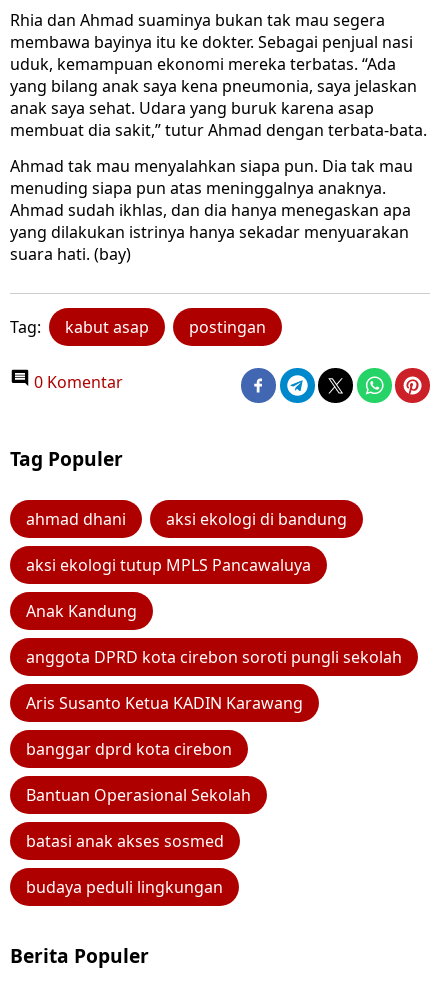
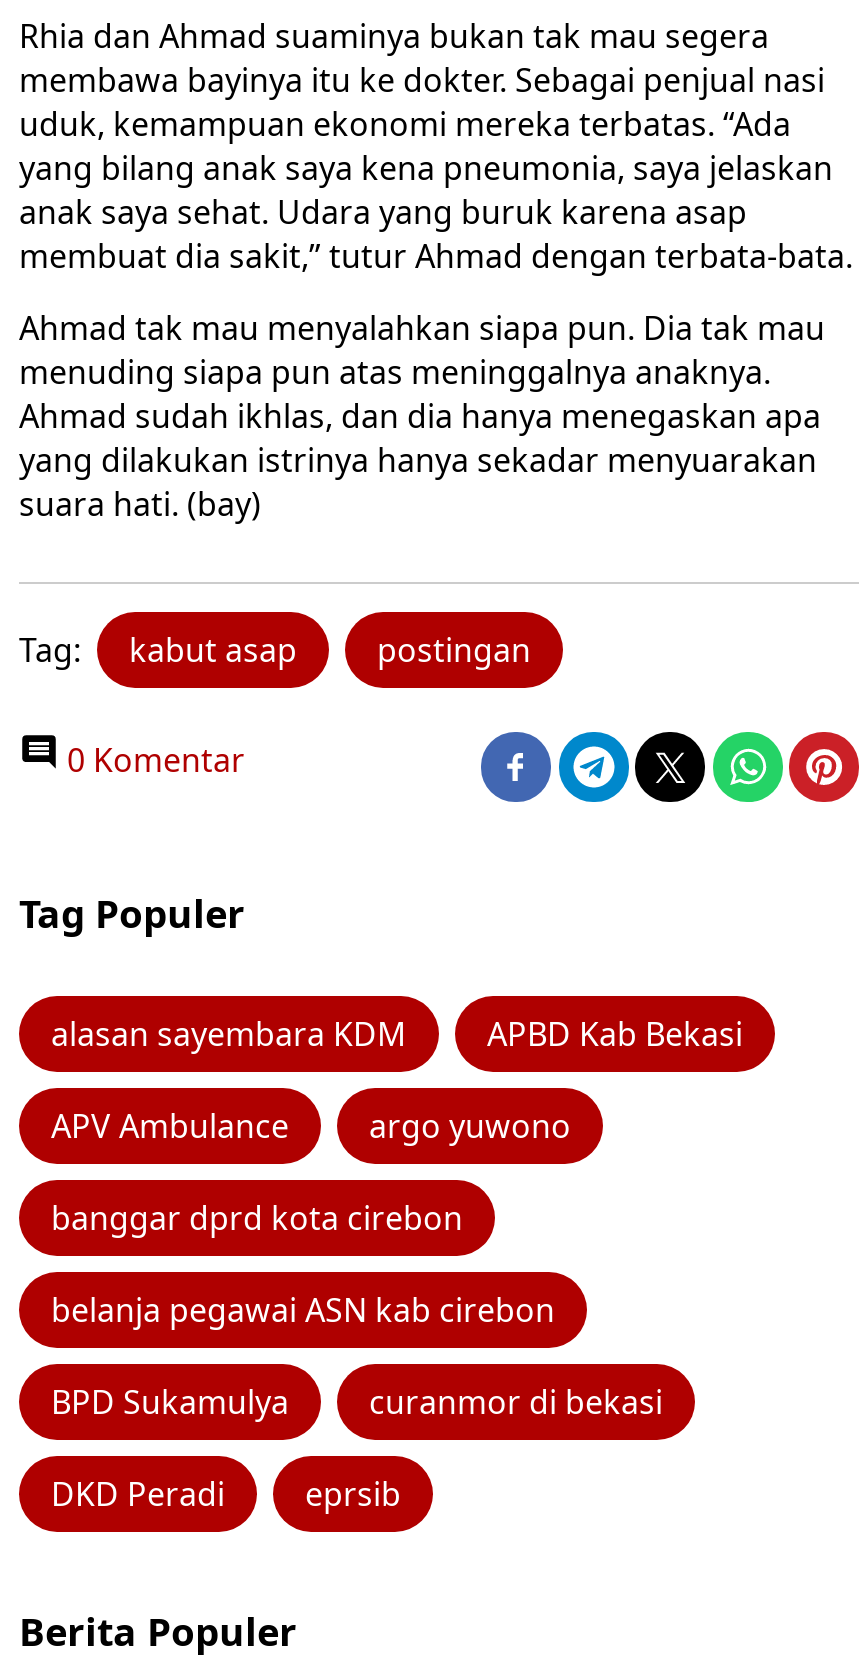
- ahmad dhani
- aksi ekologi di bandung
- aksi ekologi tutup MPLS Pancawaluya
- Anak Kandung
- anggota DPRD kota cirebon soroti pungli sekolah
- Aris Susanto Ketua KADIN Karawang
+ alasan sayembara KDM
+ APBD Kab Bekasi
+ APV Ambulance
+ argo yuwono

- Bantuan Operasional Sekolah
+ belanja pegawai ASN kab cirebon

- batasi anak akses sosmed
+ BPD Sukamulya
+ curanmor di bekasi

- budaya peduli lingkungan
+ DKD Peradi
+ eprsib
